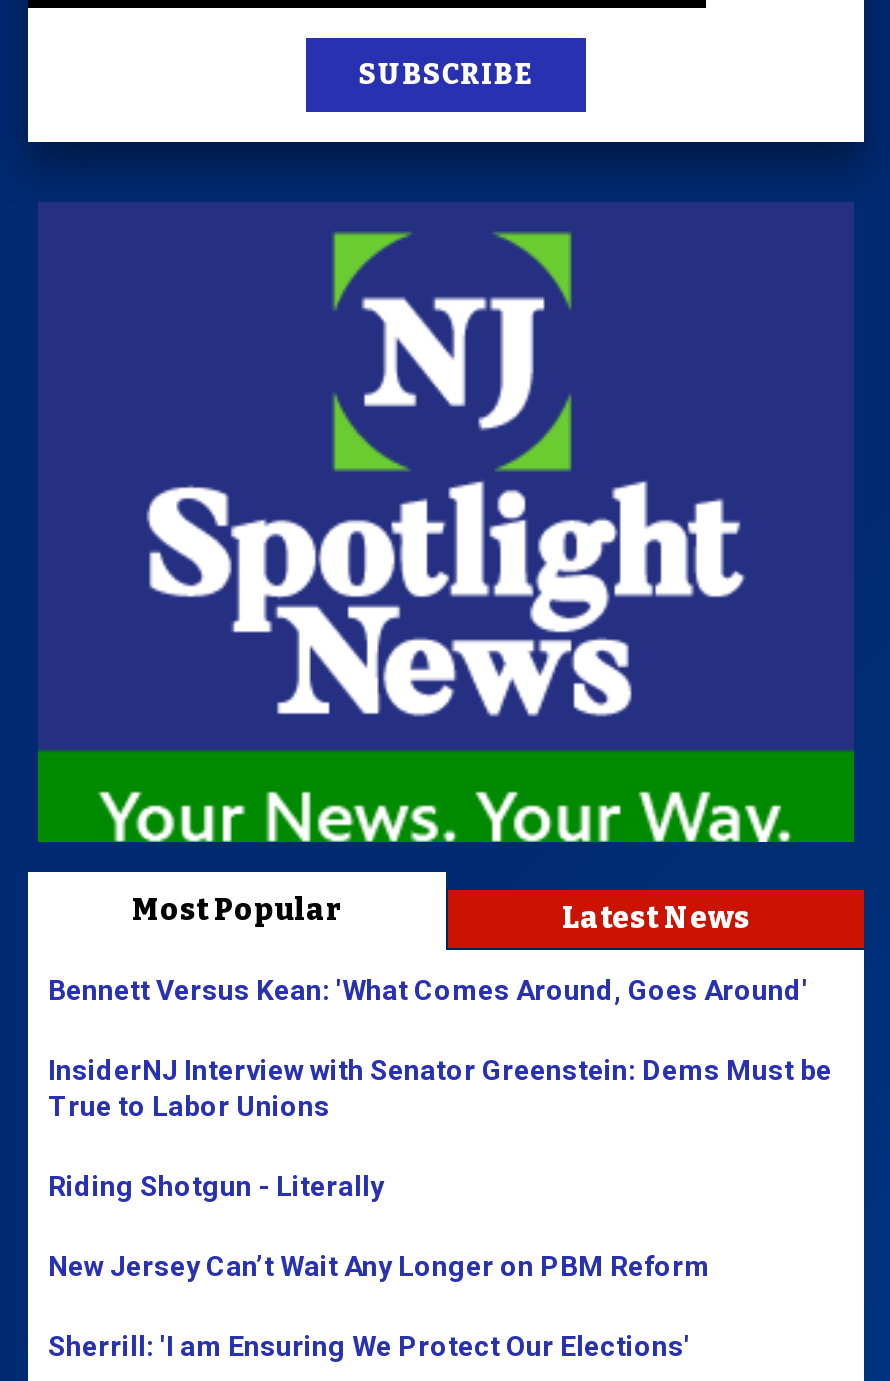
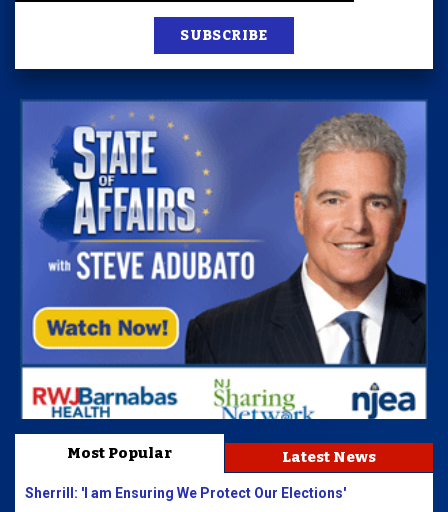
- [image]
+ [image]

- Bennett Versus Kean: 'What Comes Around, Goes Around'
- InsiderNJ Interview with Senator Greenstein: Dems Must be
- True to Labor Unions
- Riding Shotgun - Literally
- New Jersey Can’t Wait Any Longer on PBM Reform
